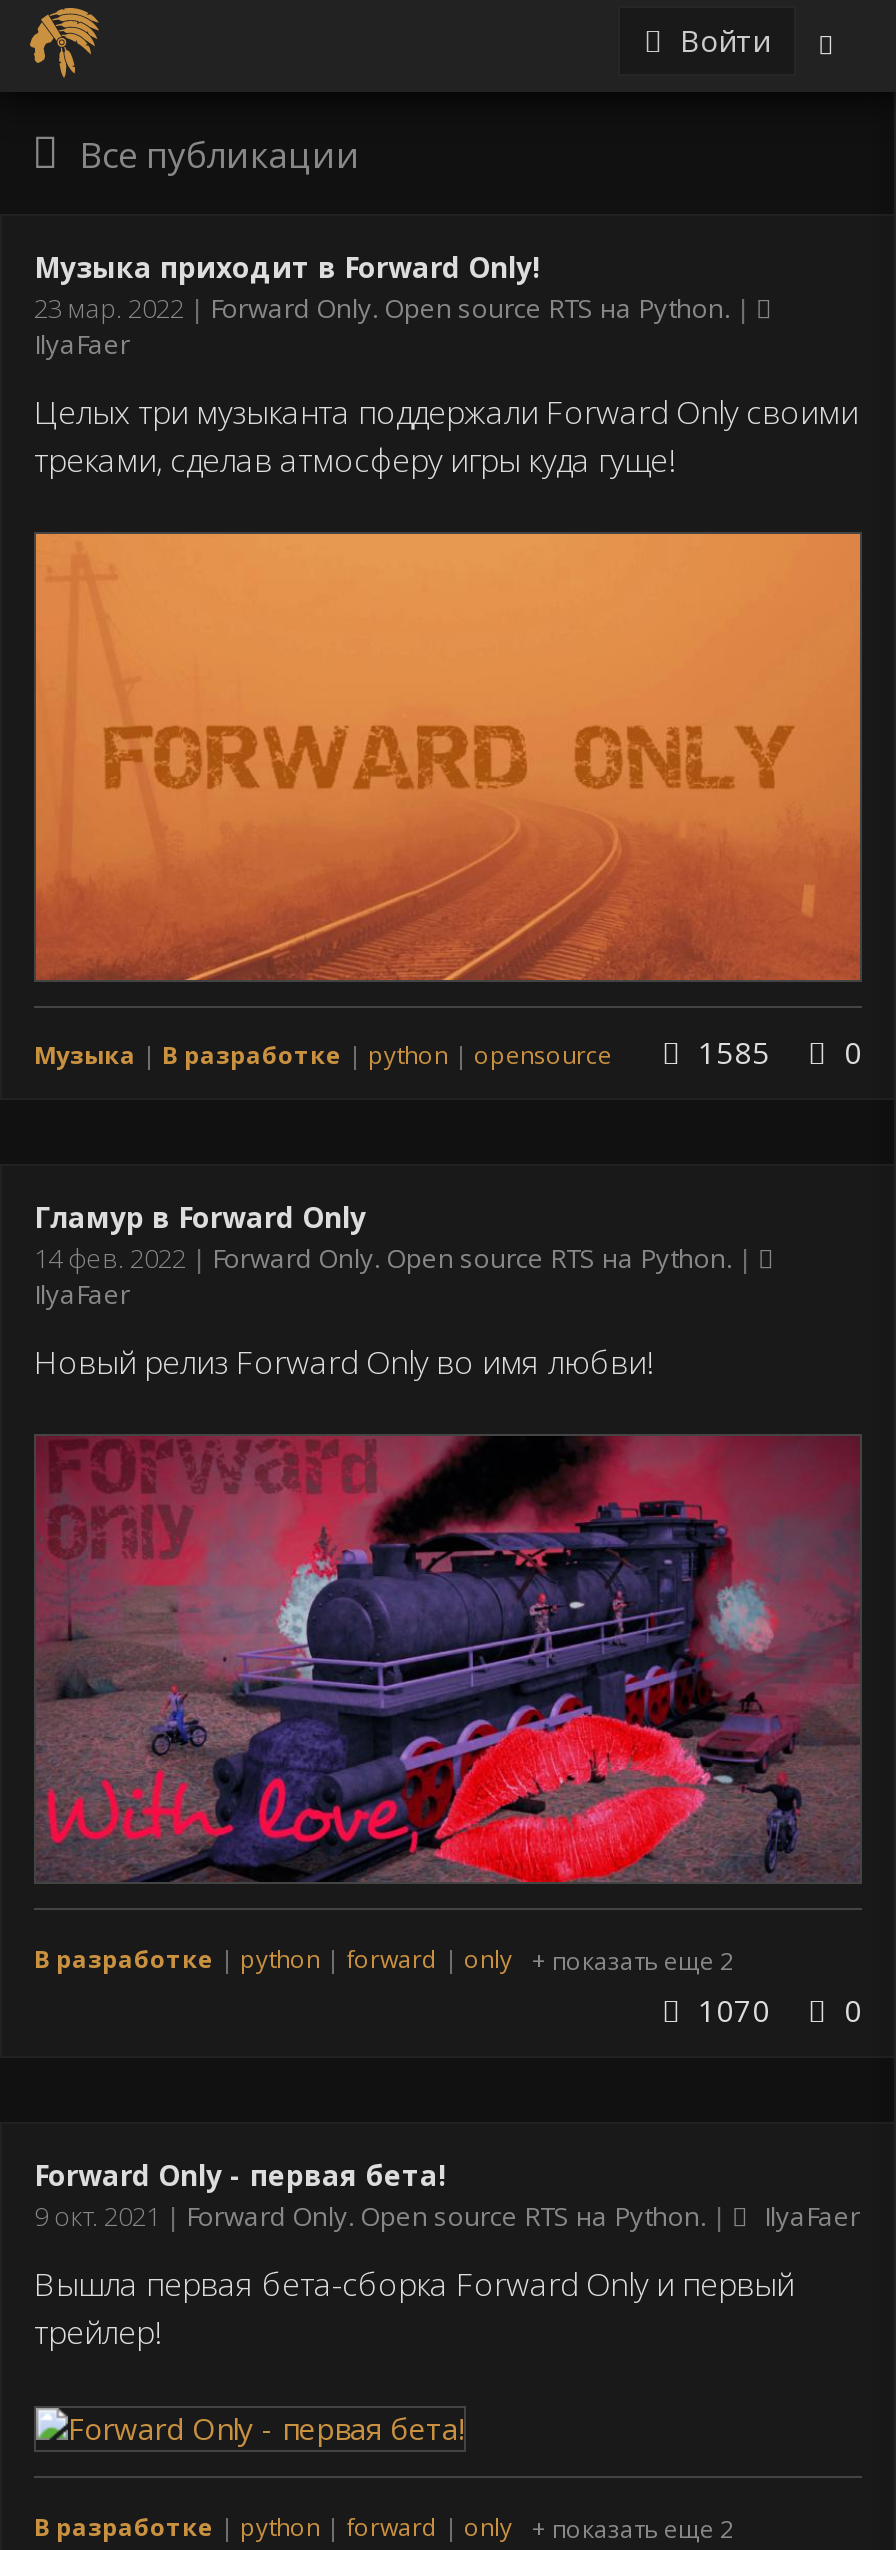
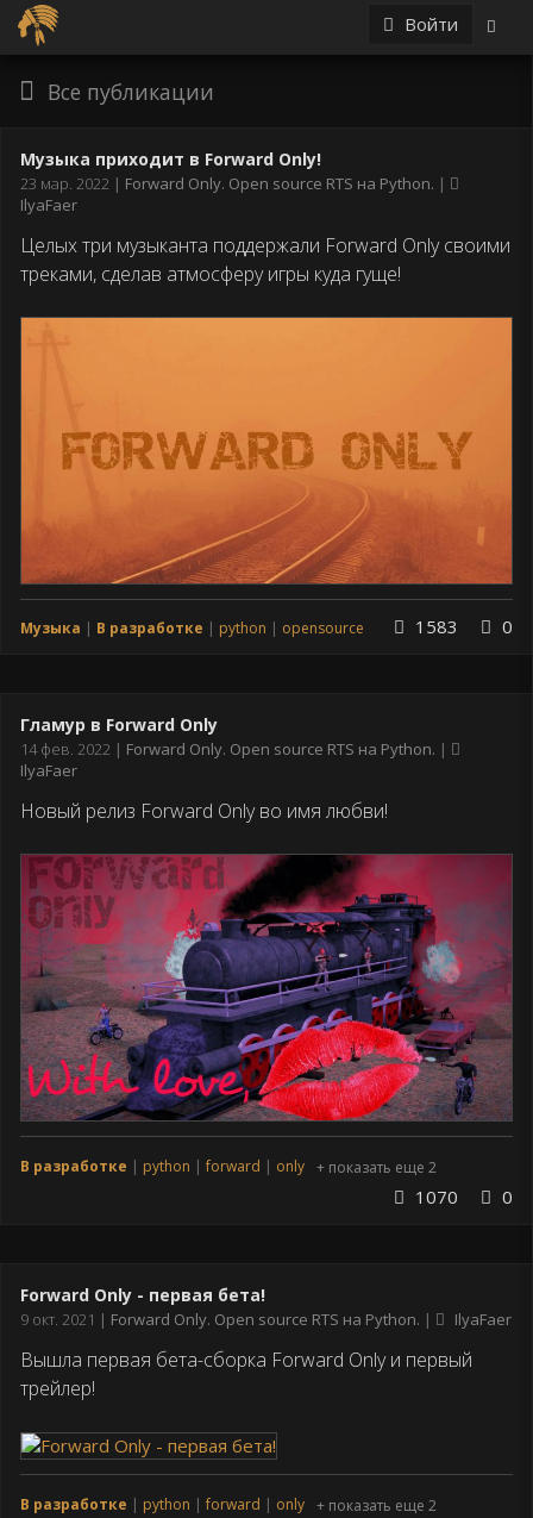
- 1585 0
+ 1583 0
